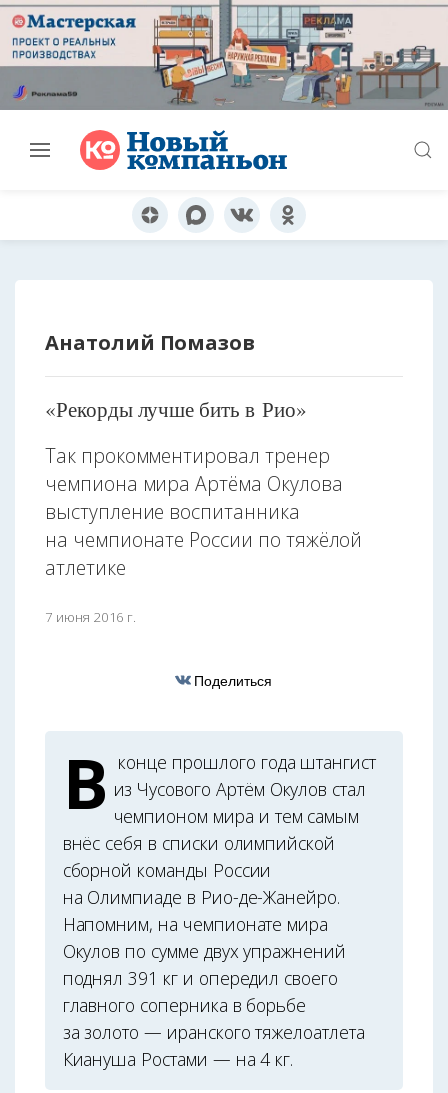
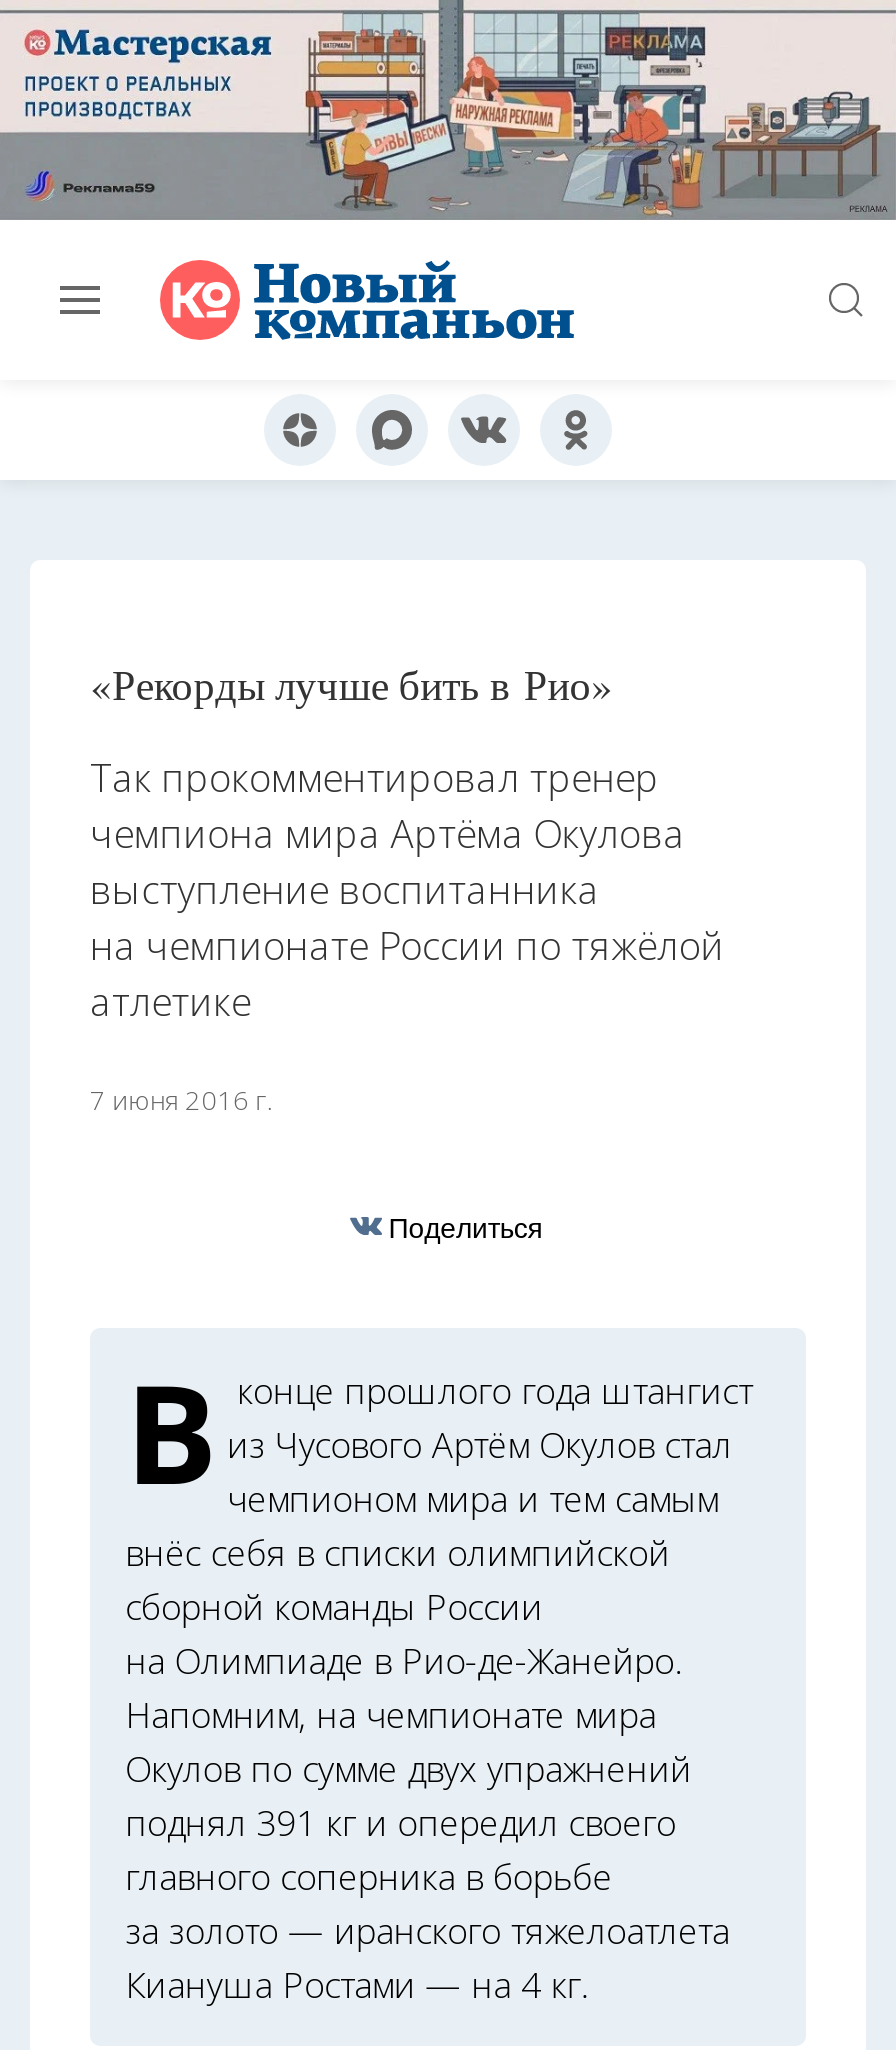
- Анатолий Помазов
